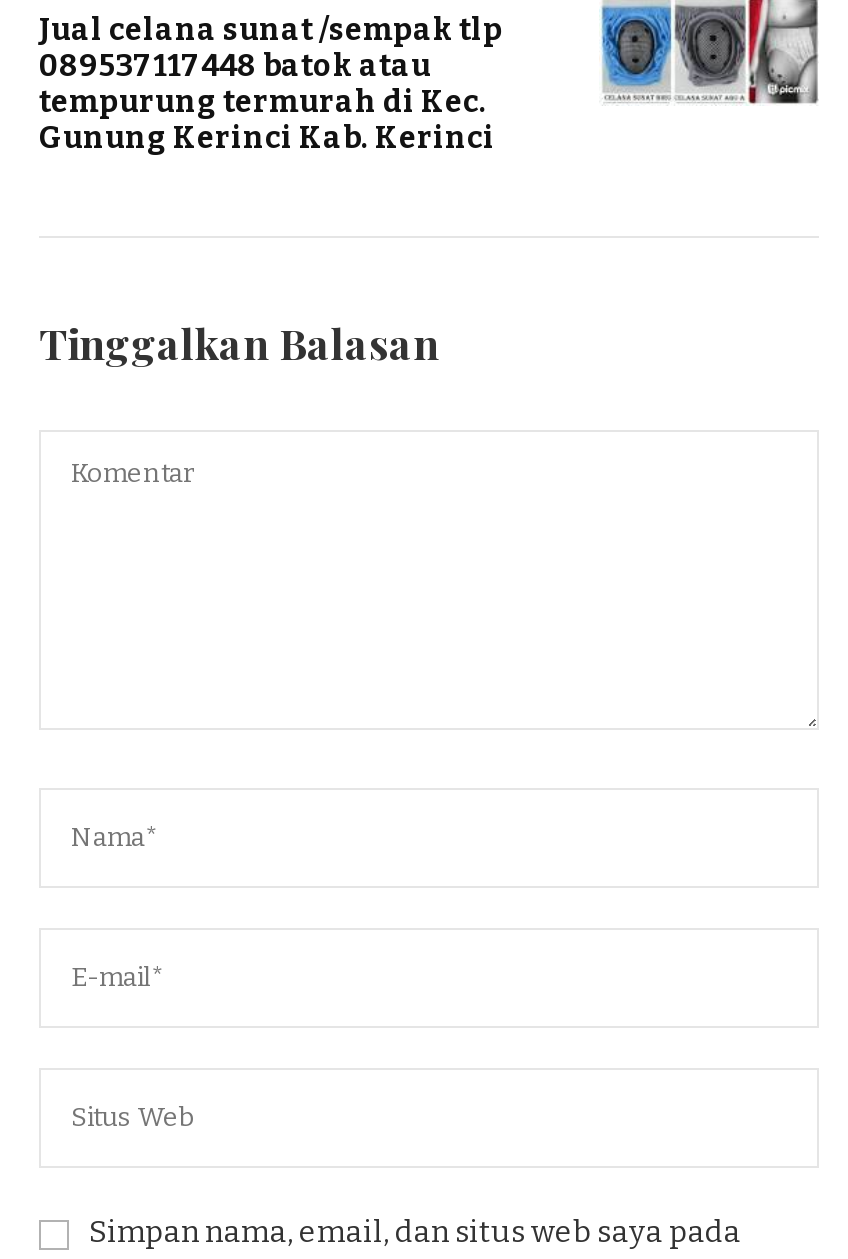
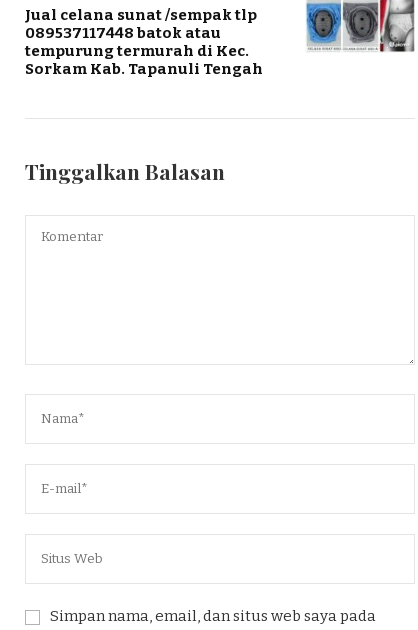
- Gunung Kerinci Kab. Kerinci
+ Sorkam Kab. Tapanuli Tengah
